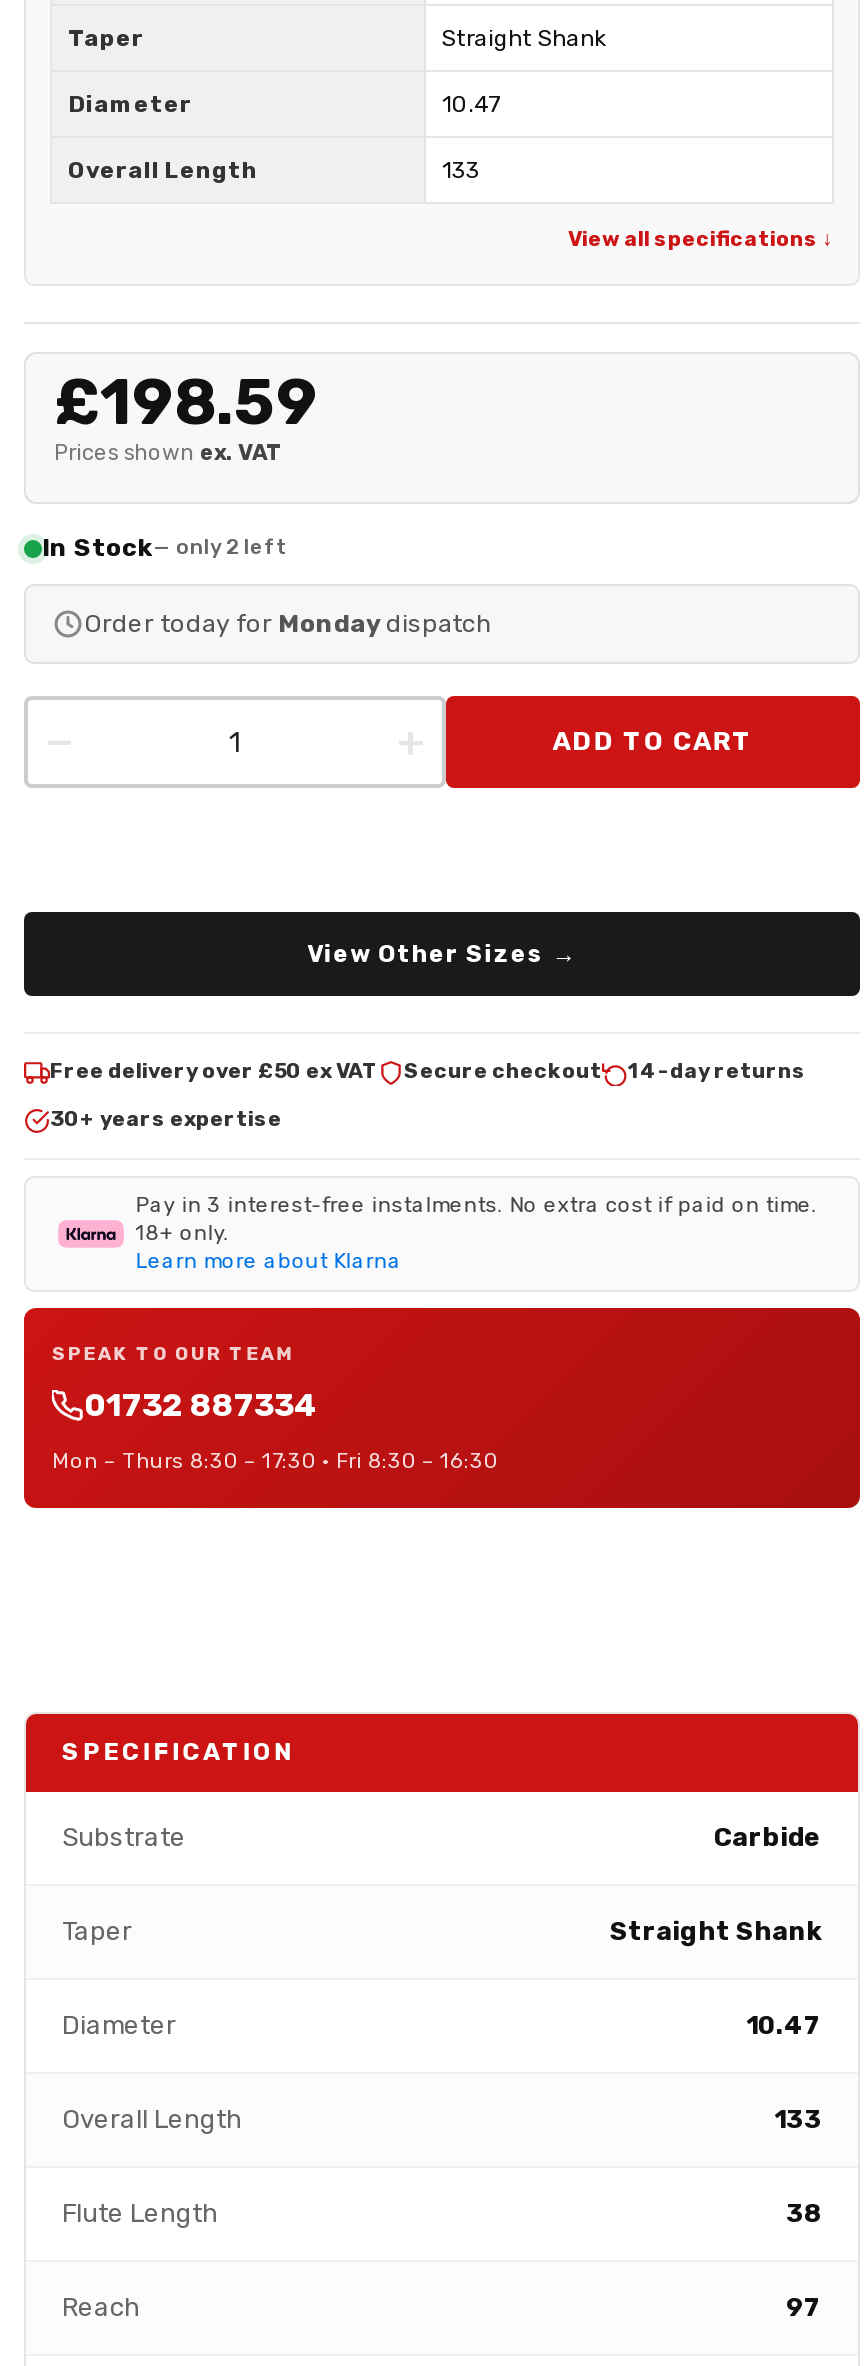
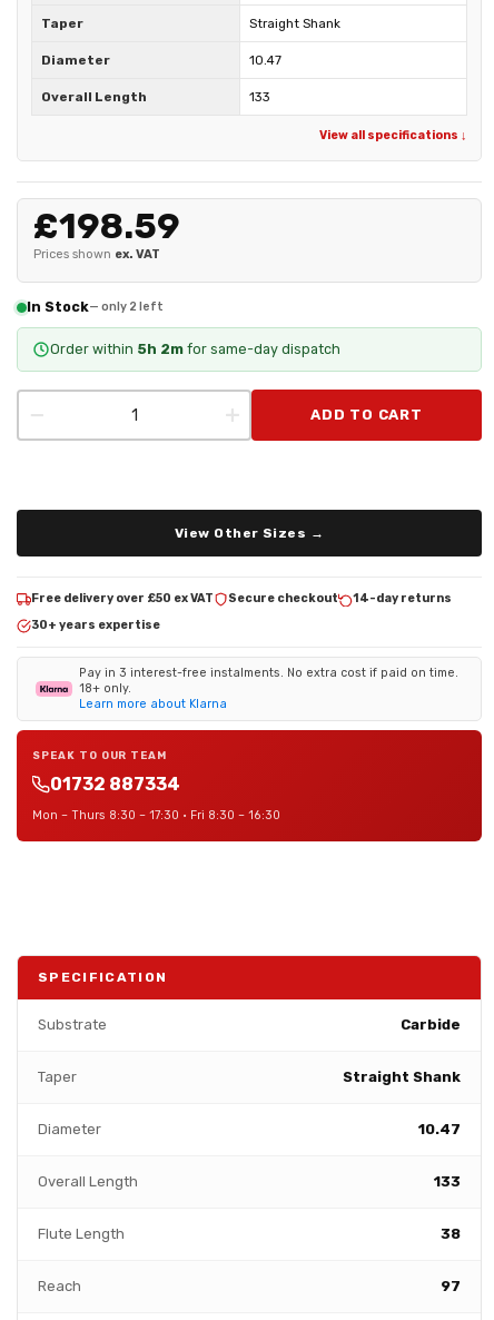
- Order today for Monday dispatch
+ Order within 5h 2m for same-day dispatch
